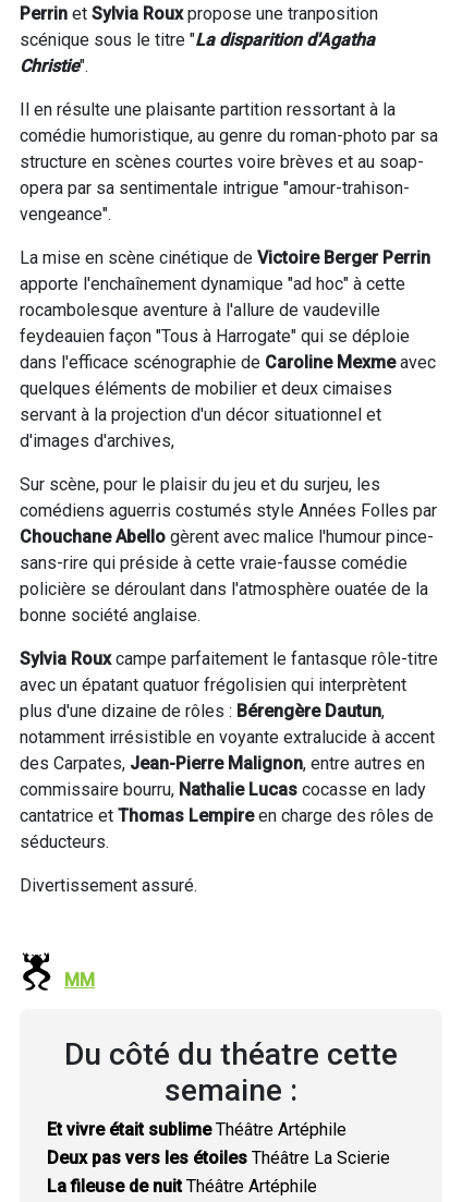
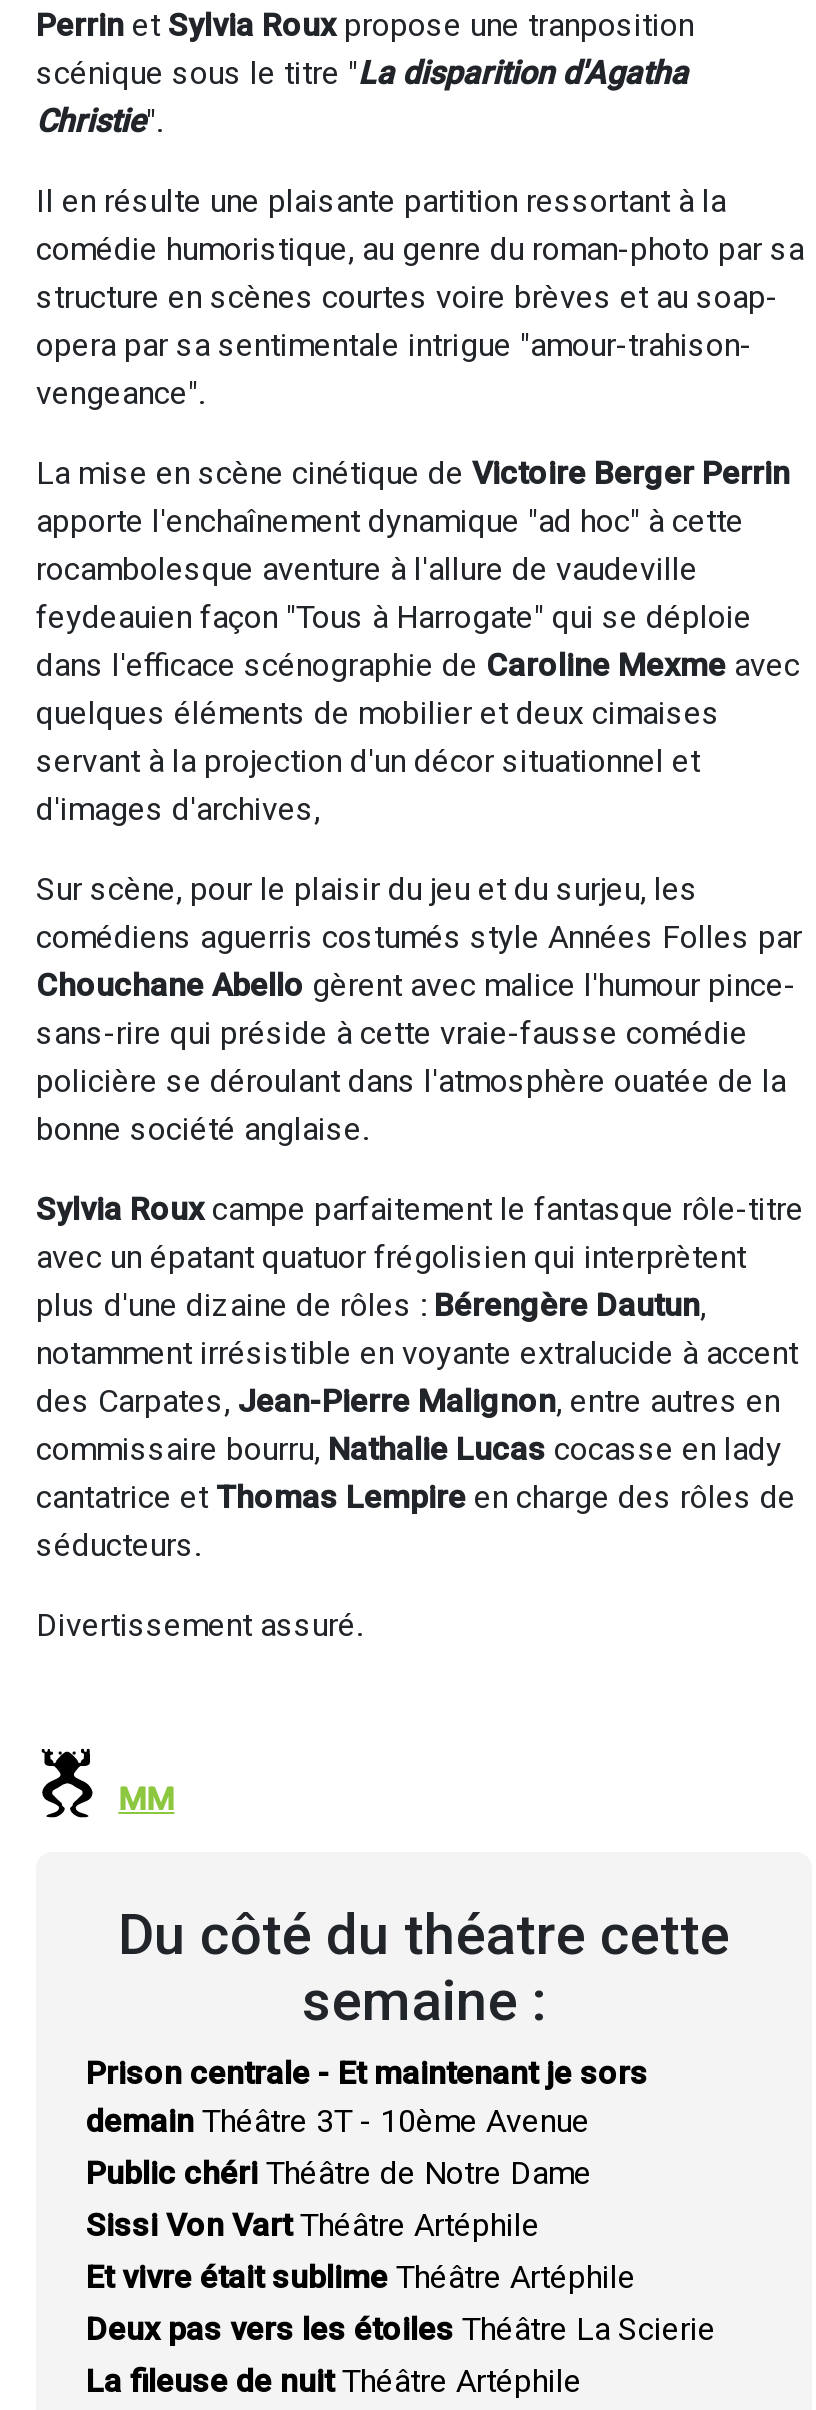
+ Prison centrale - Et maintenant je sors
+ demain Théâtre 3T - 10ème Avenue
+ Public chéri Théâtre de Notre Dame
+ Sissi Von VartThéâtre Artéphile
